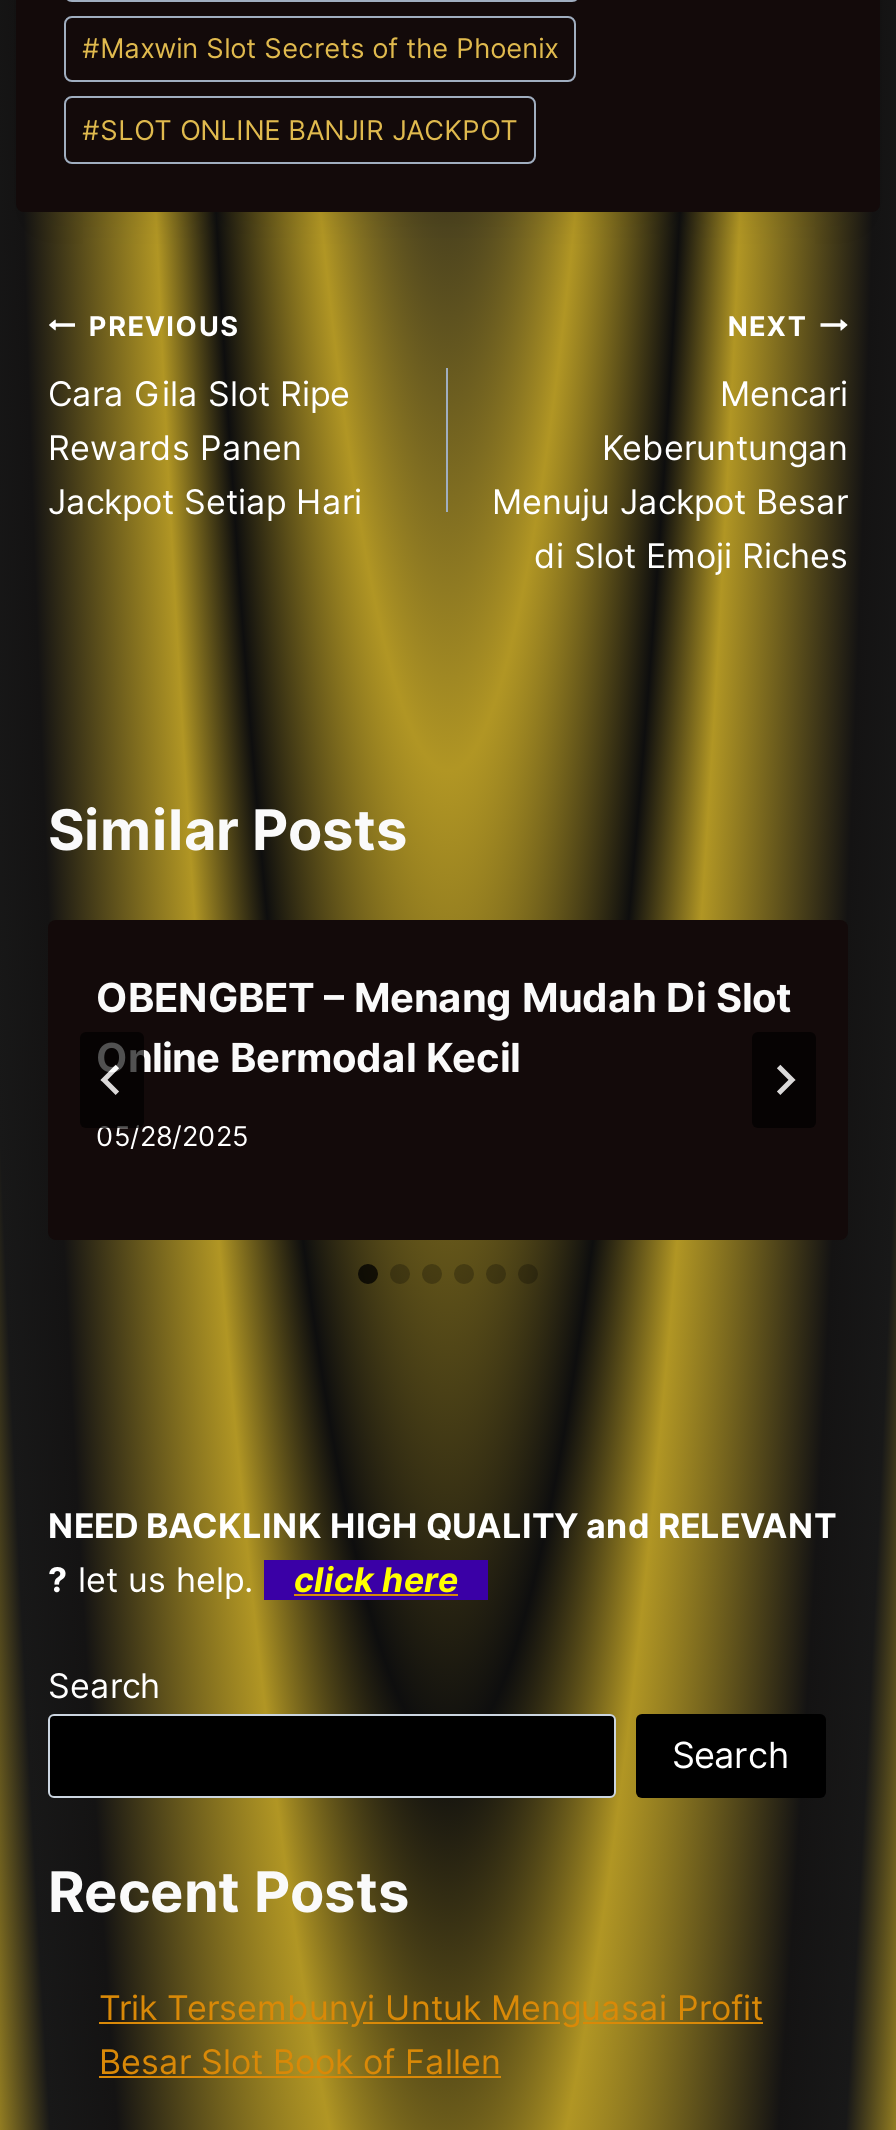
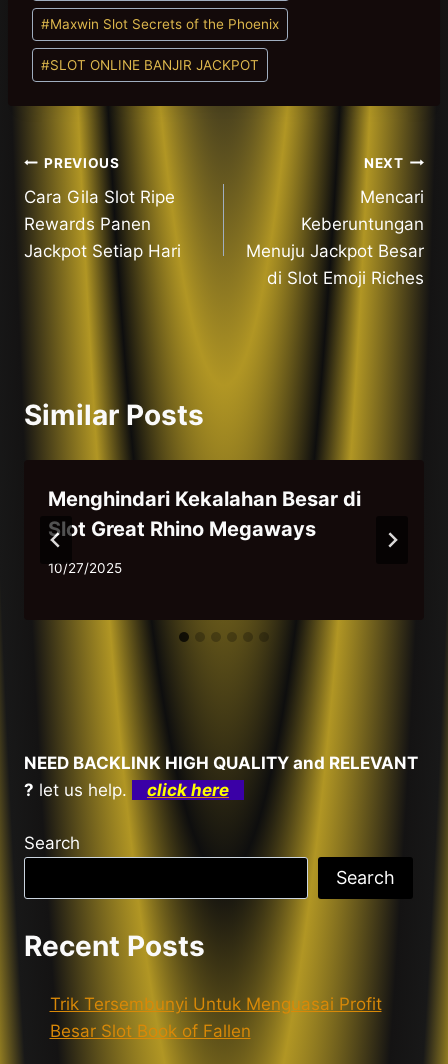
- OBENGBET – Menang Mudah Di Slot
- Online Bermodal Kecil
+ Menghindari Kekalahan Besar di
+ Slot Great Rhino Megaways

- 05/28/2025
+ 10/27/2025
